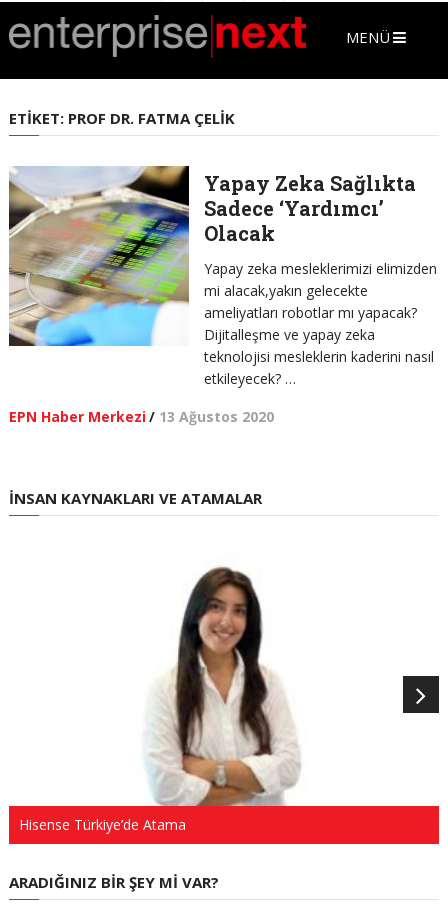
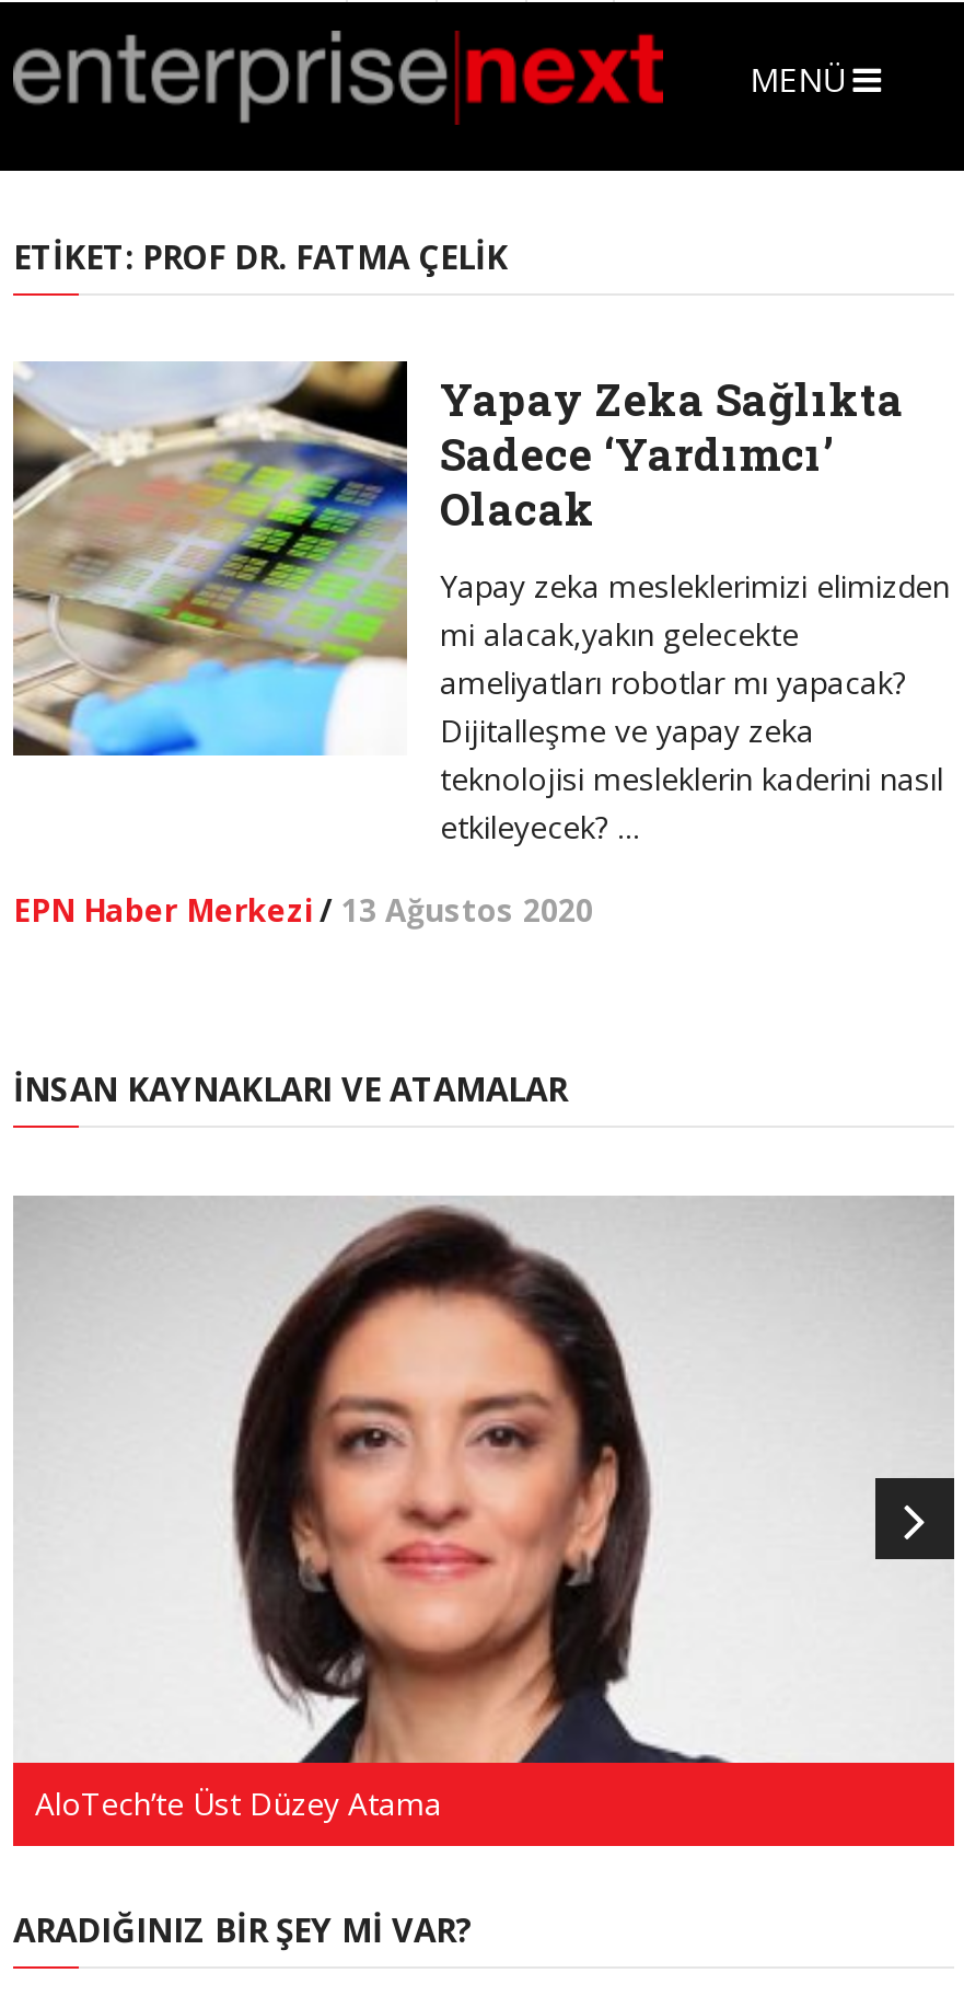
- [image]
- Hisense Türkiye’de Atama
+ [image]
+ AloTech’te Üst Düzey Atama
